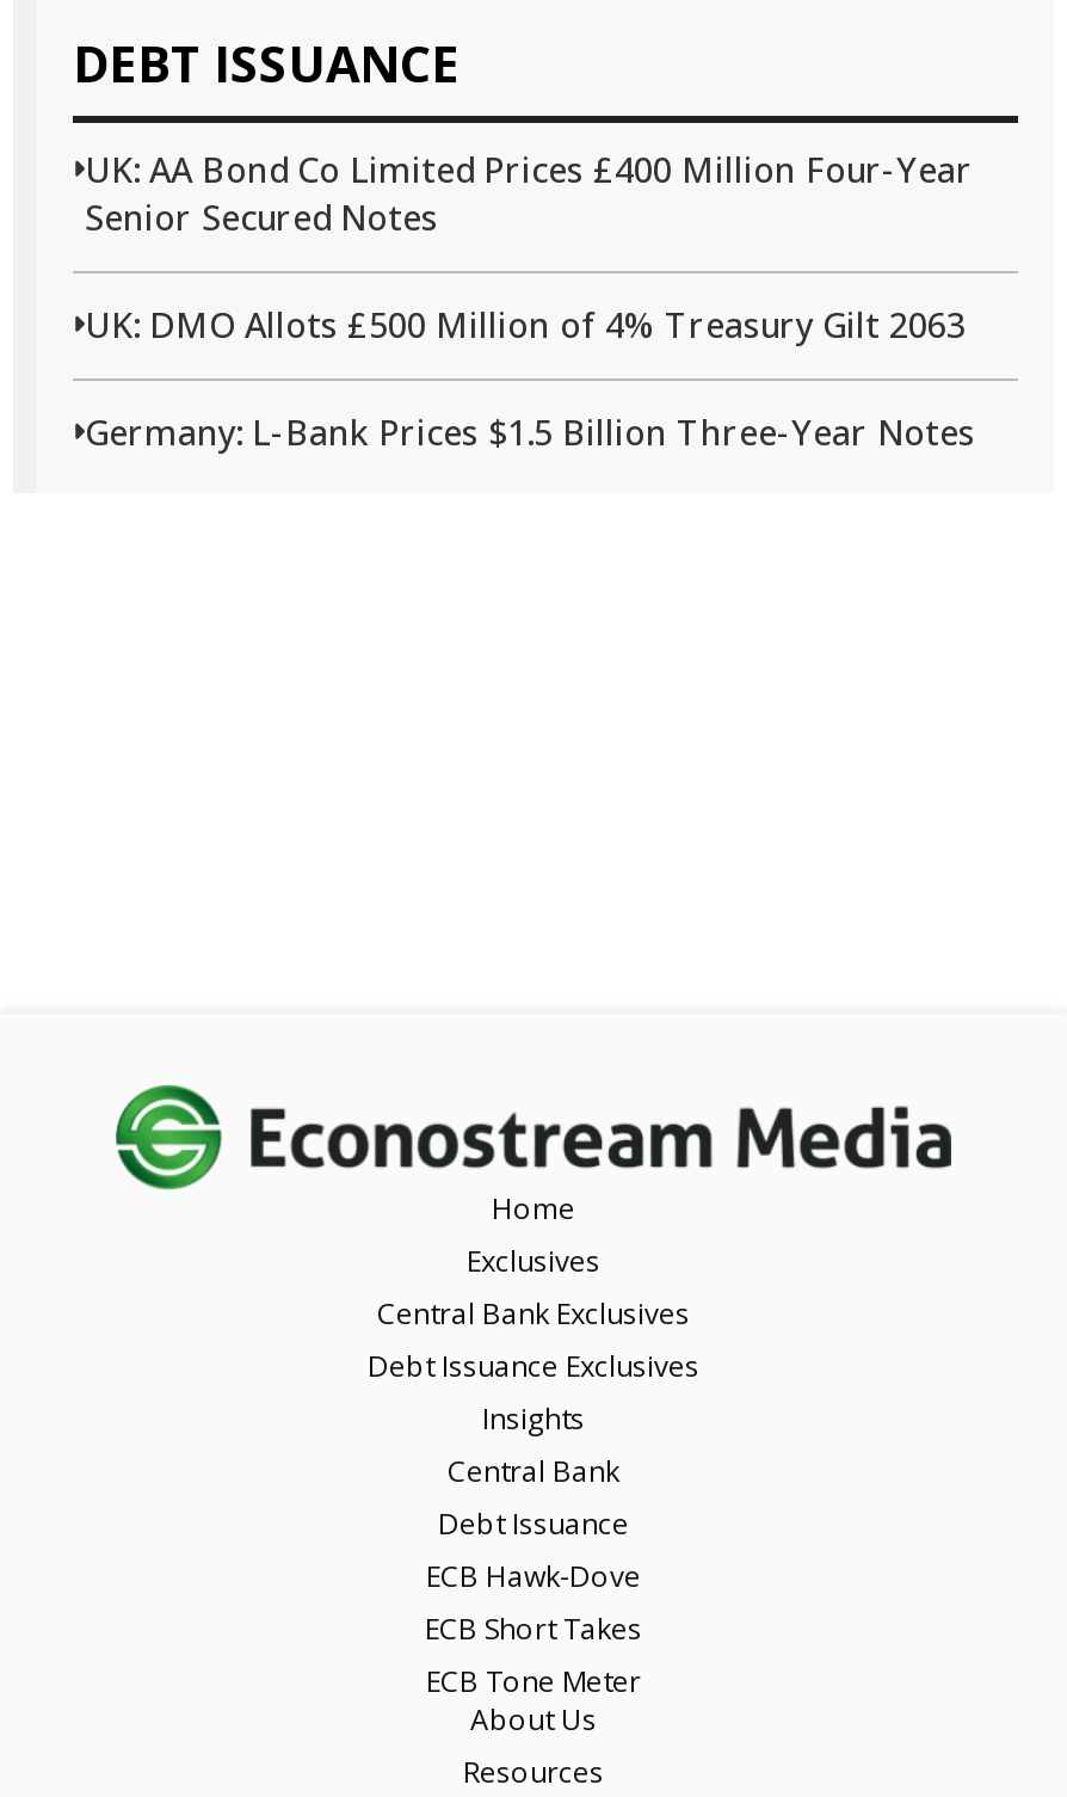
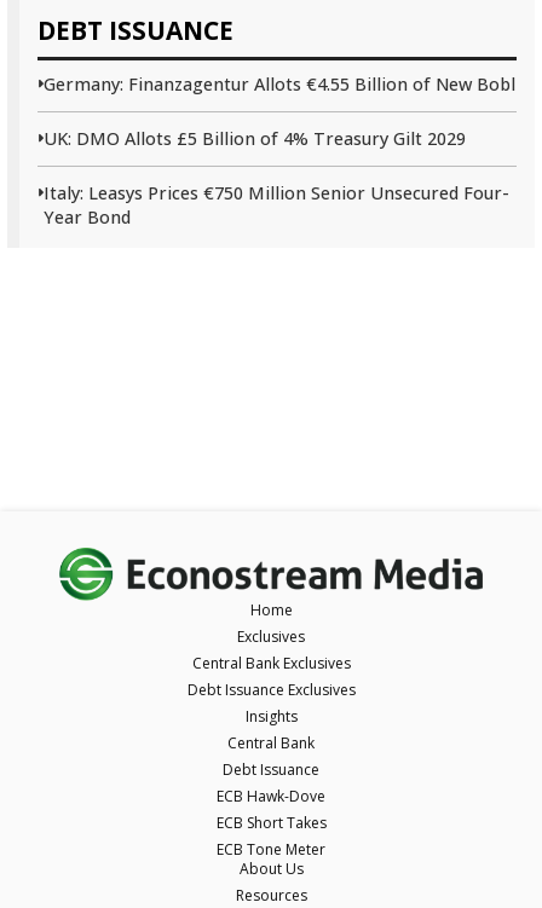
- UK: AA Bond Co Limited Prices £400 Million Four-Year
- Senior Secured Notes
+ Germany: Finanzagentur Allots €4.55 Billion of New Bobl

- UK: DMO Allots £500 Million of 4% Treasury Gilt 2063
+ UK: DMO Allots £5 Billion of 4% Treasury Gilt 2029

- Germany: L-Bank Prices $1.5 Billion Three-Year Notes
+ Italy: Leasys Prices €750 Million Senior Unsecured Four-
+ Year Bond
